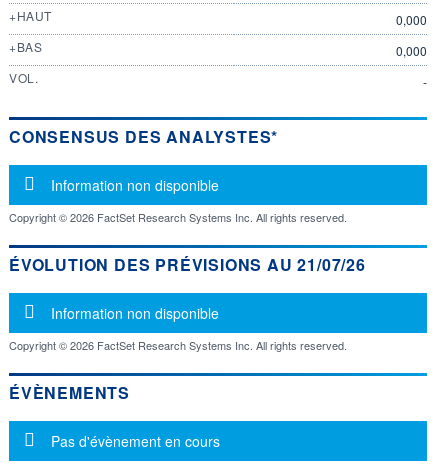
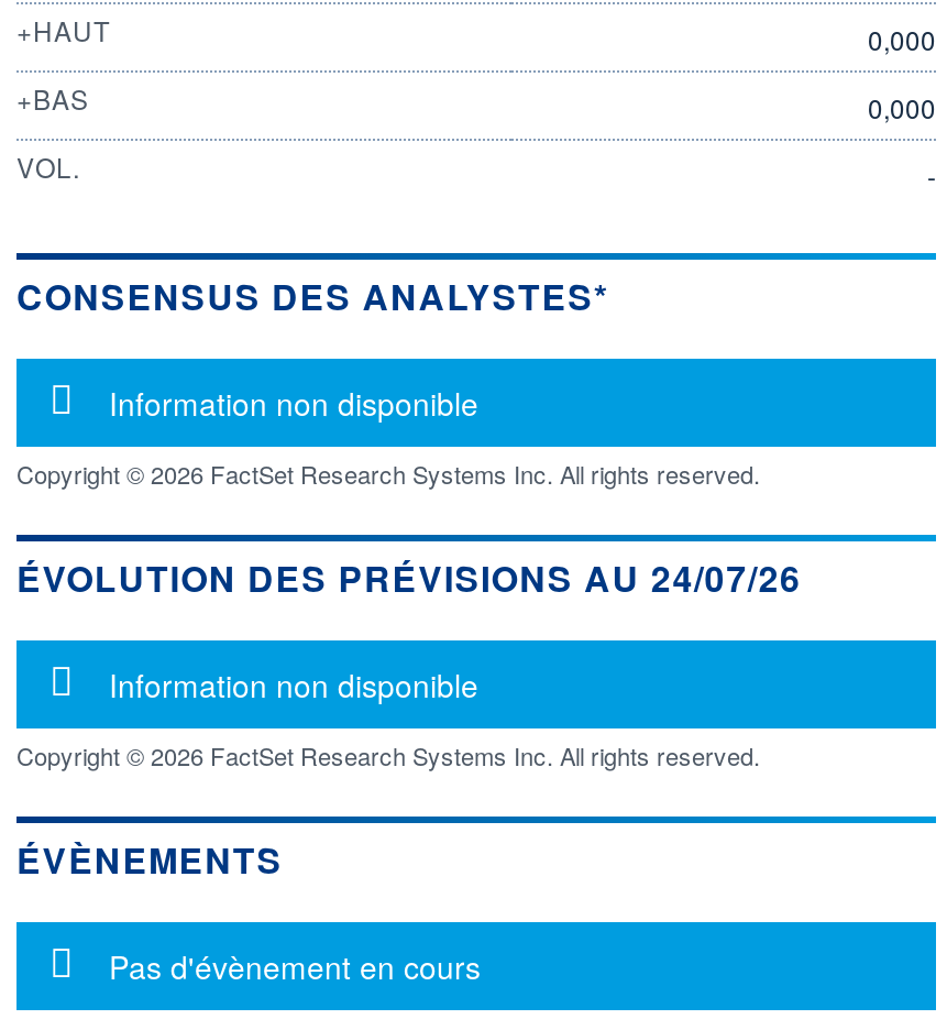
- ÉVOLUTION DES PRÉVISIONS AU 21/07/26
+ ÉVOLUTION DES PRÉVISIONS AU 24/07/26
